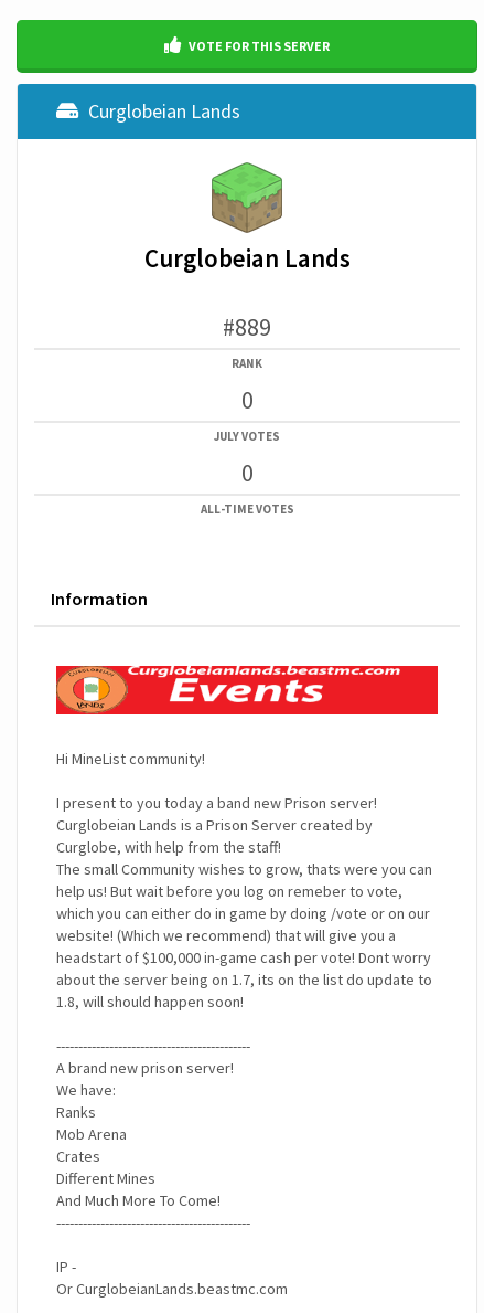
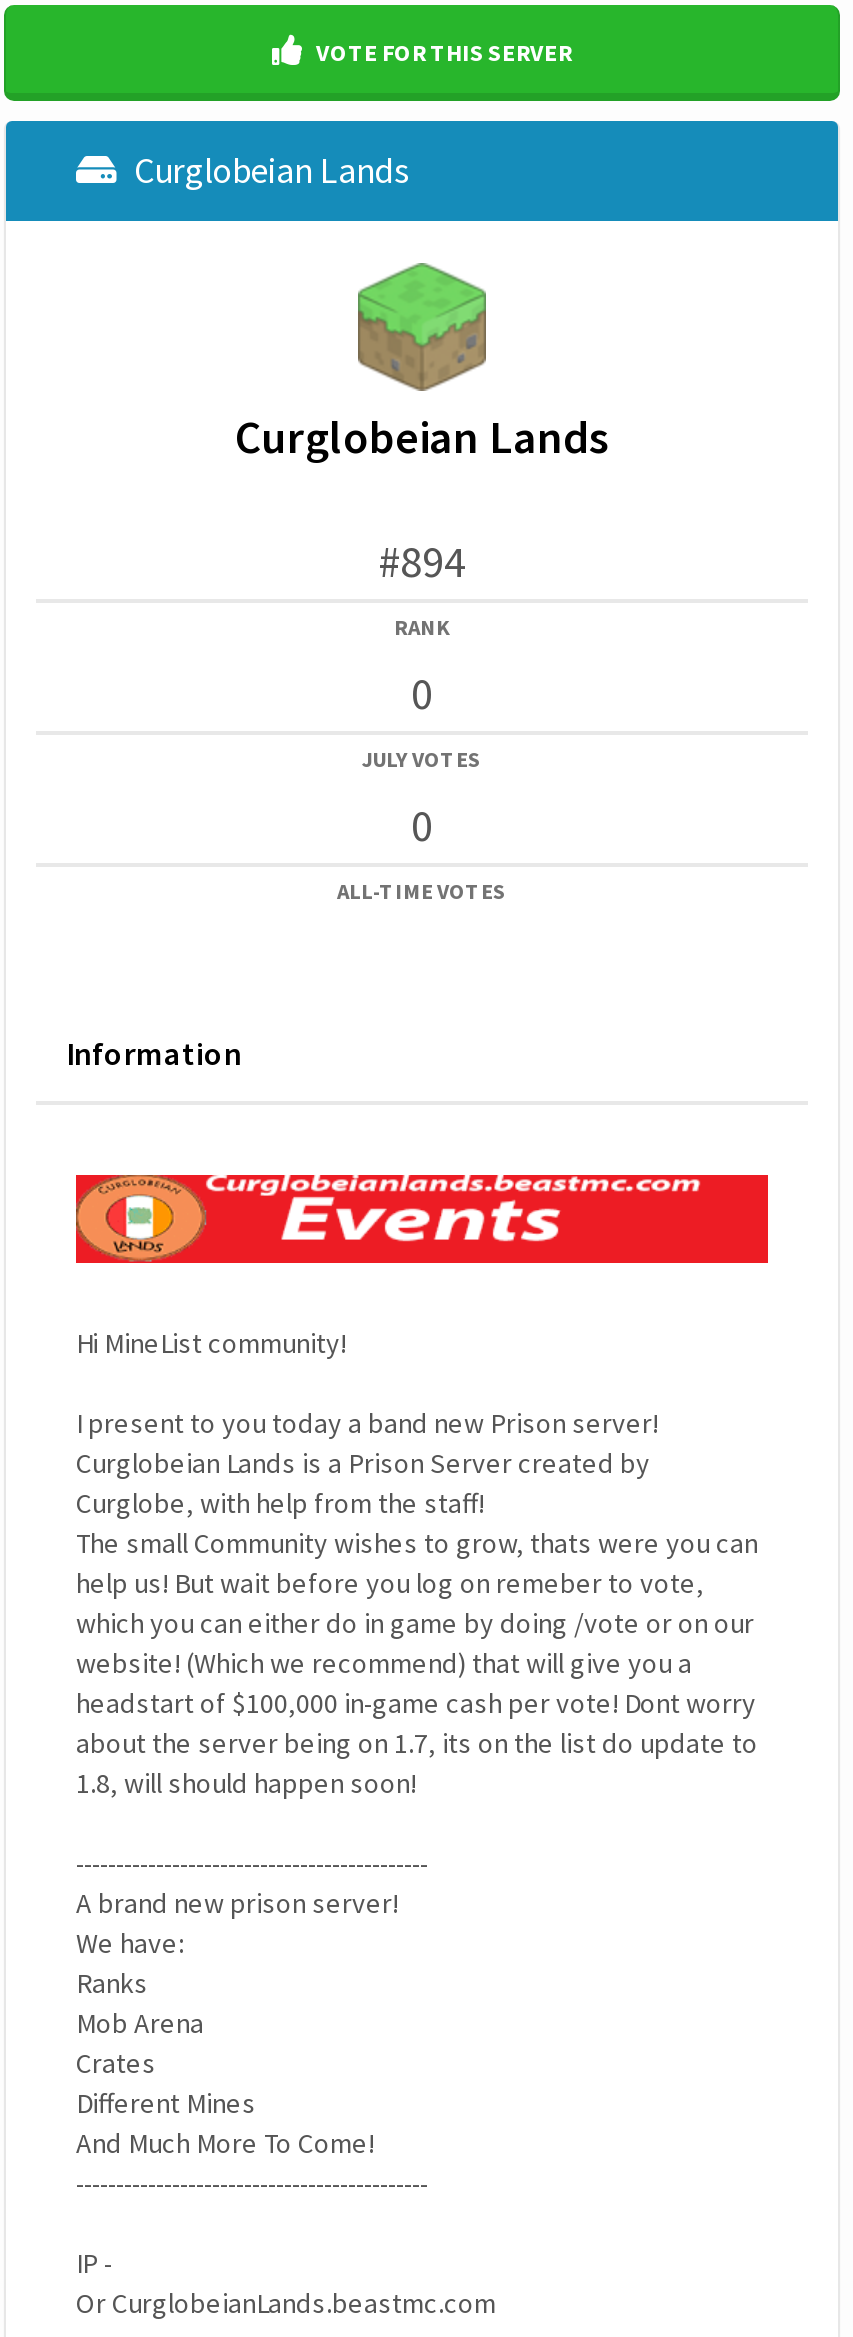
- #889
+ #894
